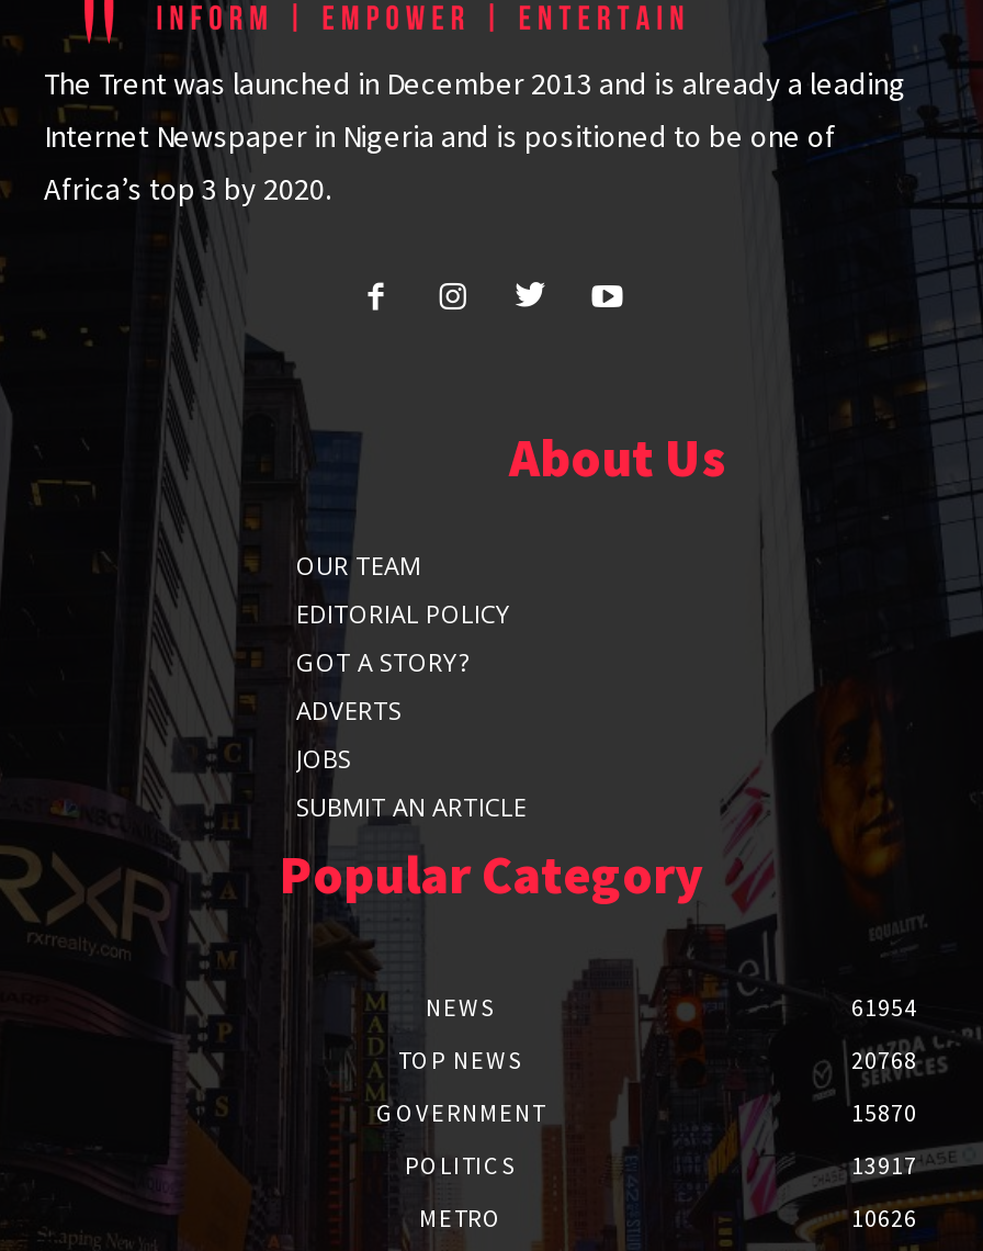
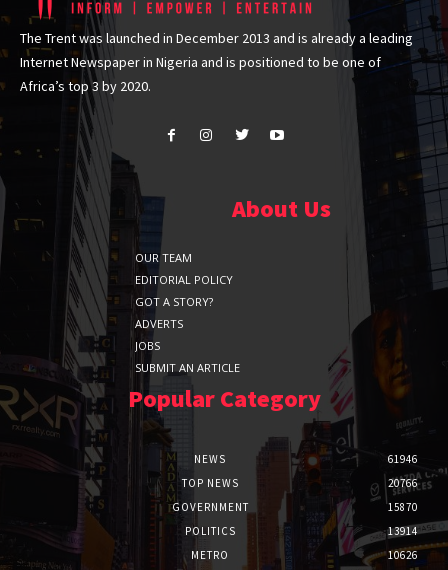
- 61954
+ 61946

- 20768
+ 20766

- 13917
+ 13914
